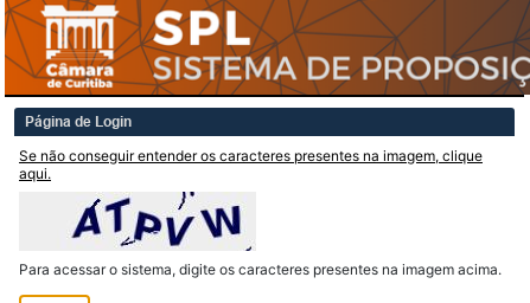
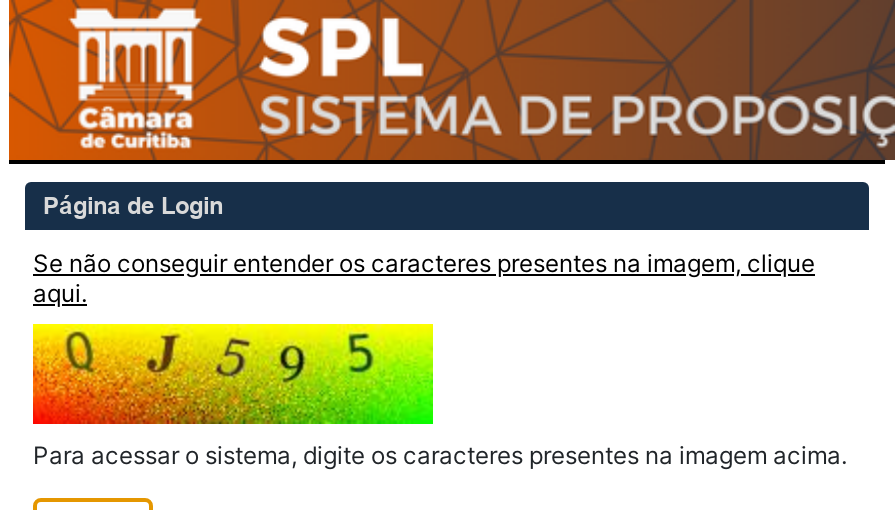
- [image]
+ [image]
